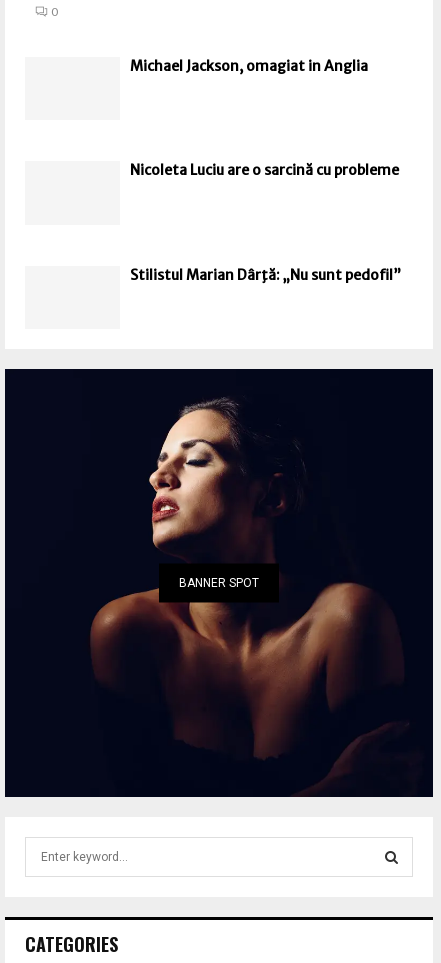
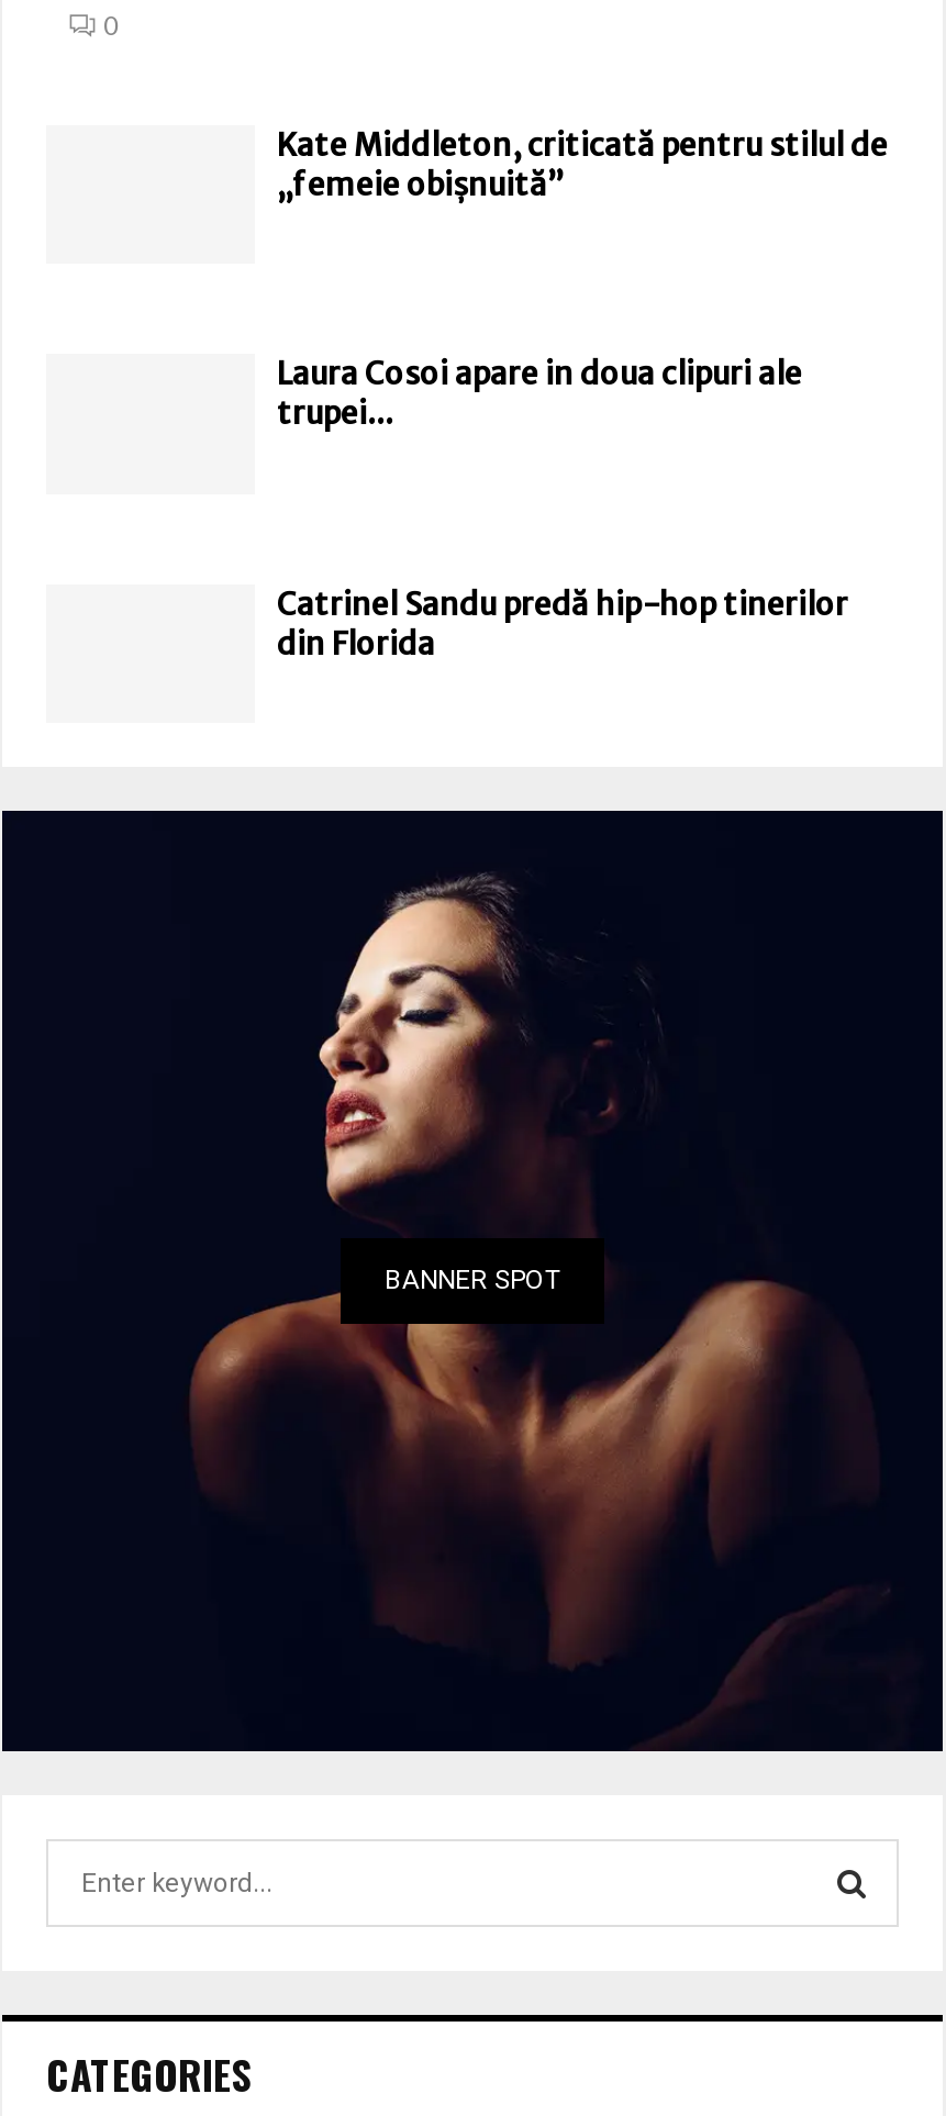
- Michael Jackson, omagiat in Anglia
+ Kate Middleton, criticată pentru stilul de
+ „femeie obișnuită”

- Nicoleta Luciu are o sarcină cu probleme
+ Laura Cosoi apare in doua clipuri ale
+ trupei...

- Stilistul Marian Dârţă: „Nu sunt pedofil”
+ Catrinel Sandu predă hip-hop tinerilor
+ din Florida
